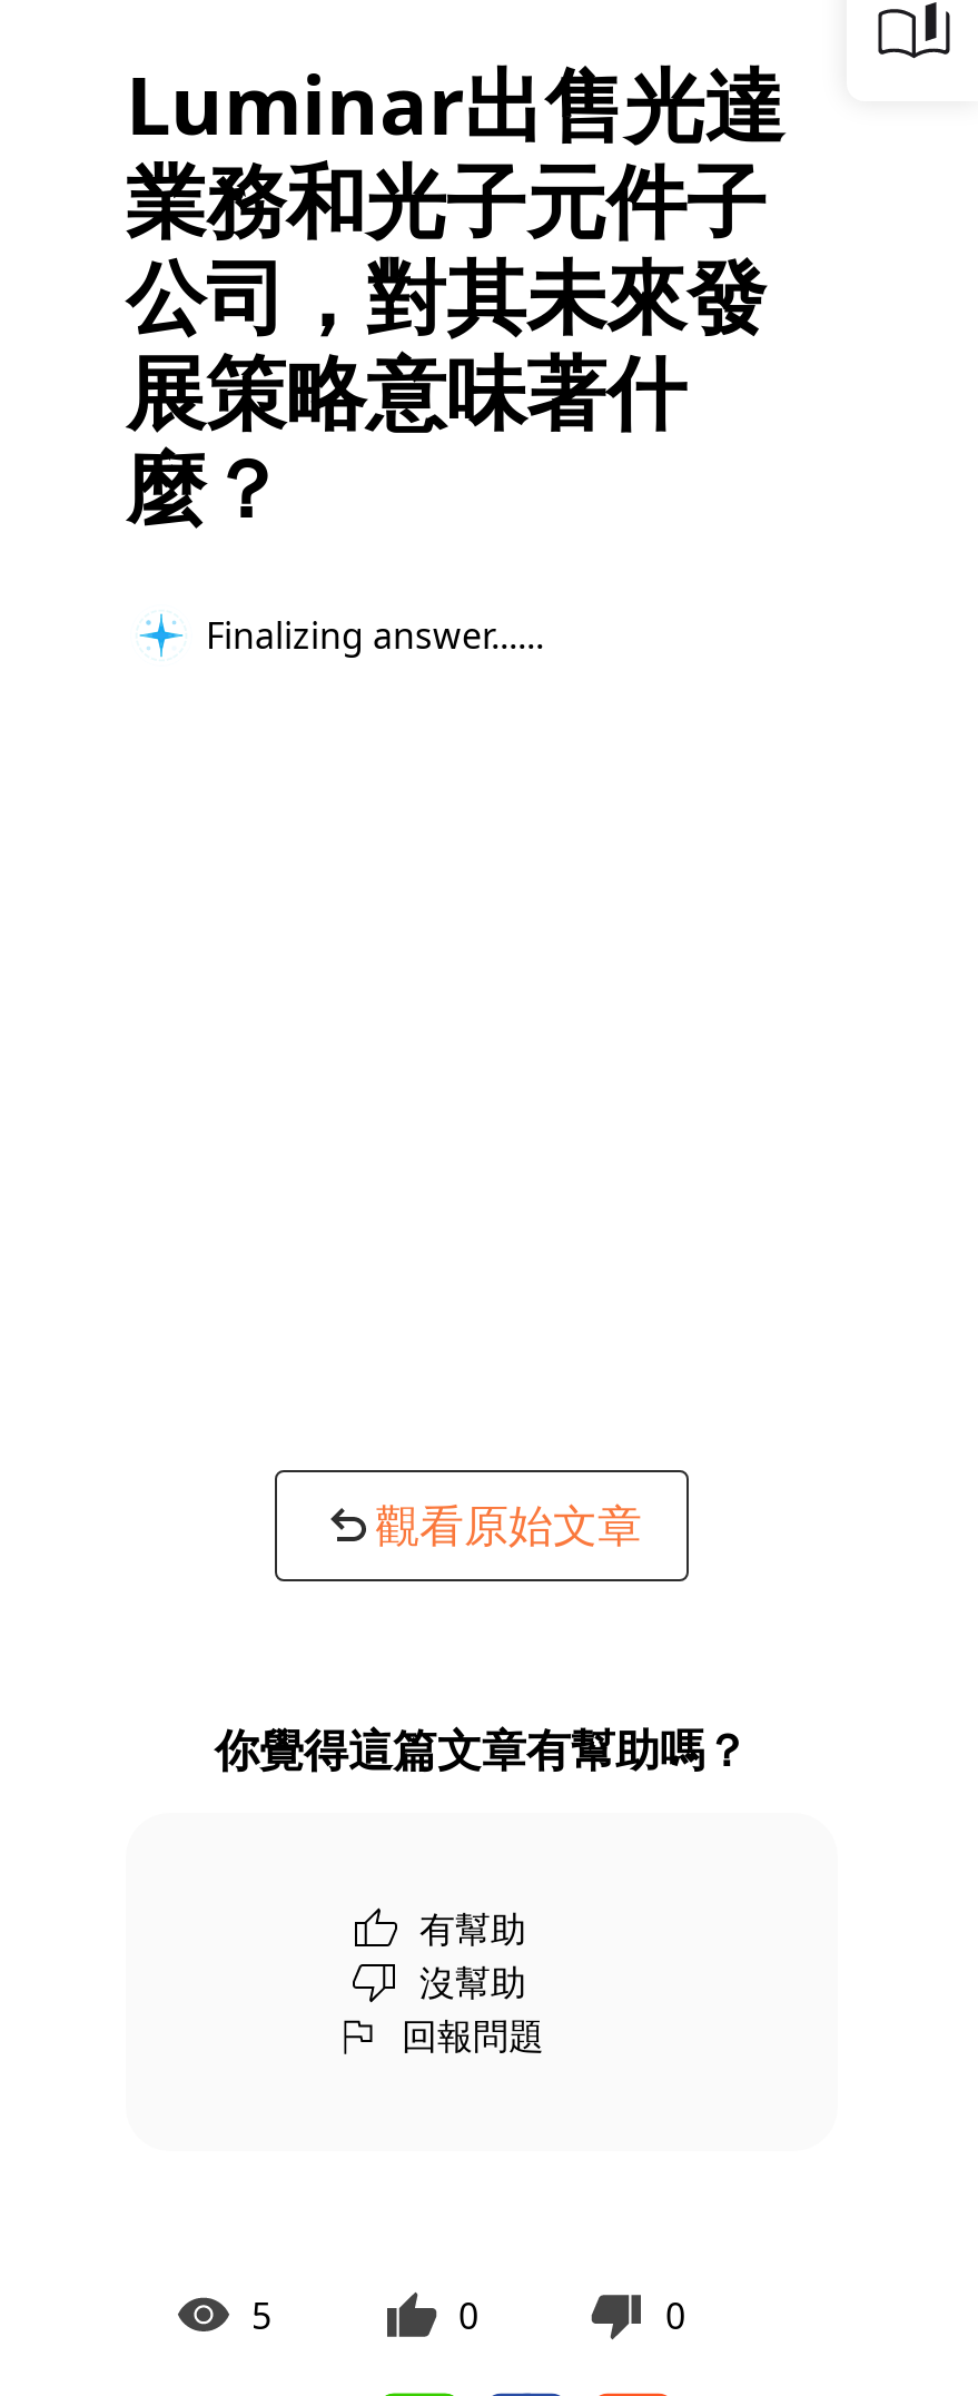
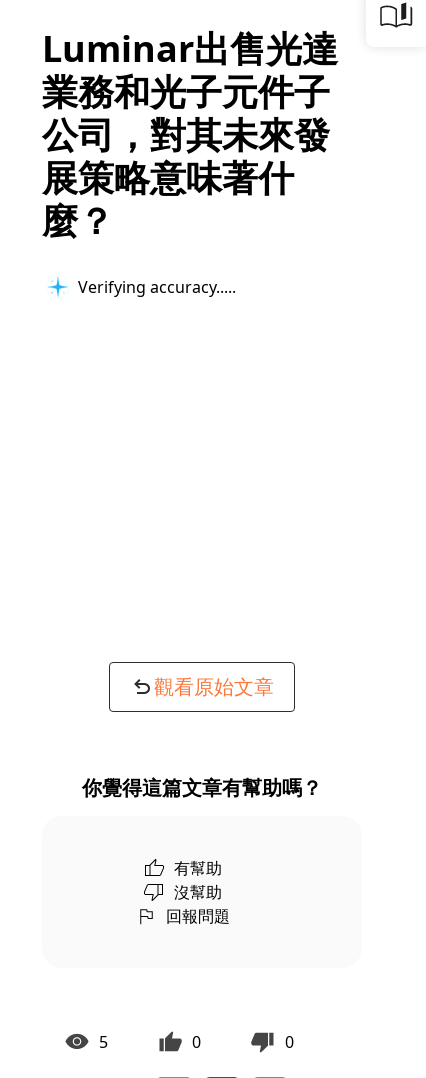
- Finalizing answer...
+ Verifying accuracy...
